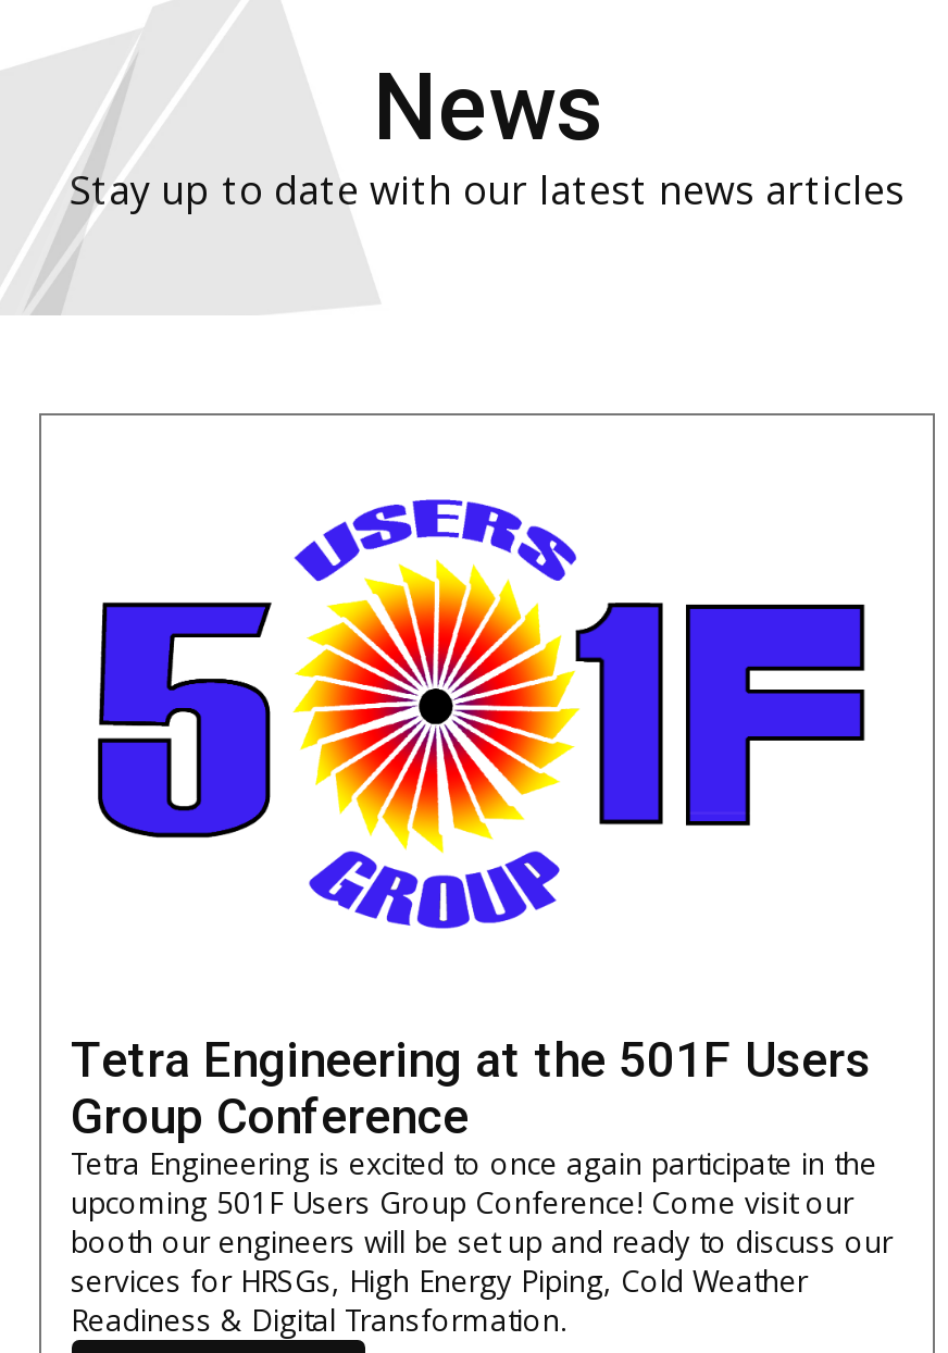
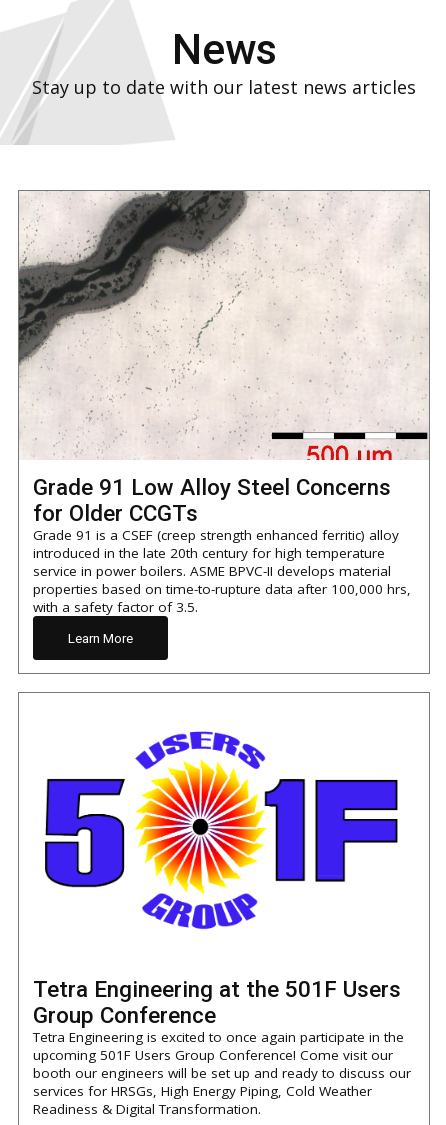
+ [image]
+ Grade 91 Low Alloy Steel Concerns
+ for Older CCGTs
+ Grade 91 is a CSEF (creep strength enhanced ferritic) alloy
+ introduced in the late 20th century for high temperature
+ service in power boilers. ASME BPVC-II develops material
+ properties based on time-to-rupture data after 100,000 hrs,
+ with a safety factor of 3.5.
+ Learn More
